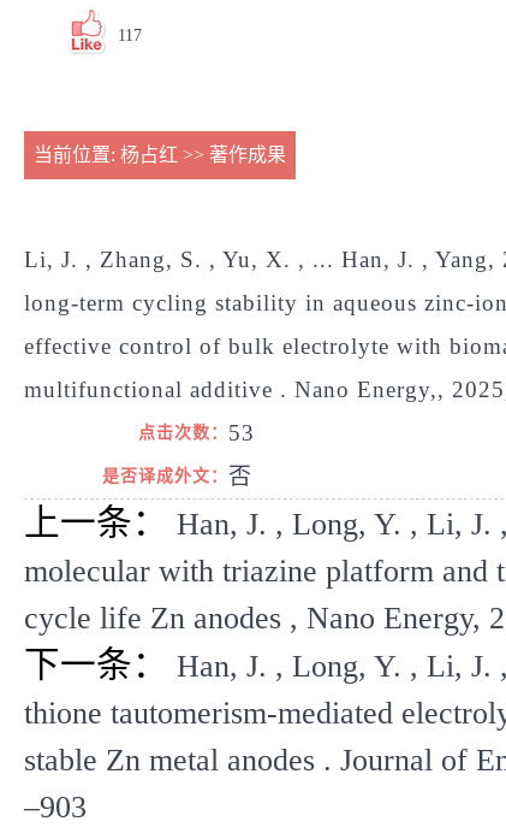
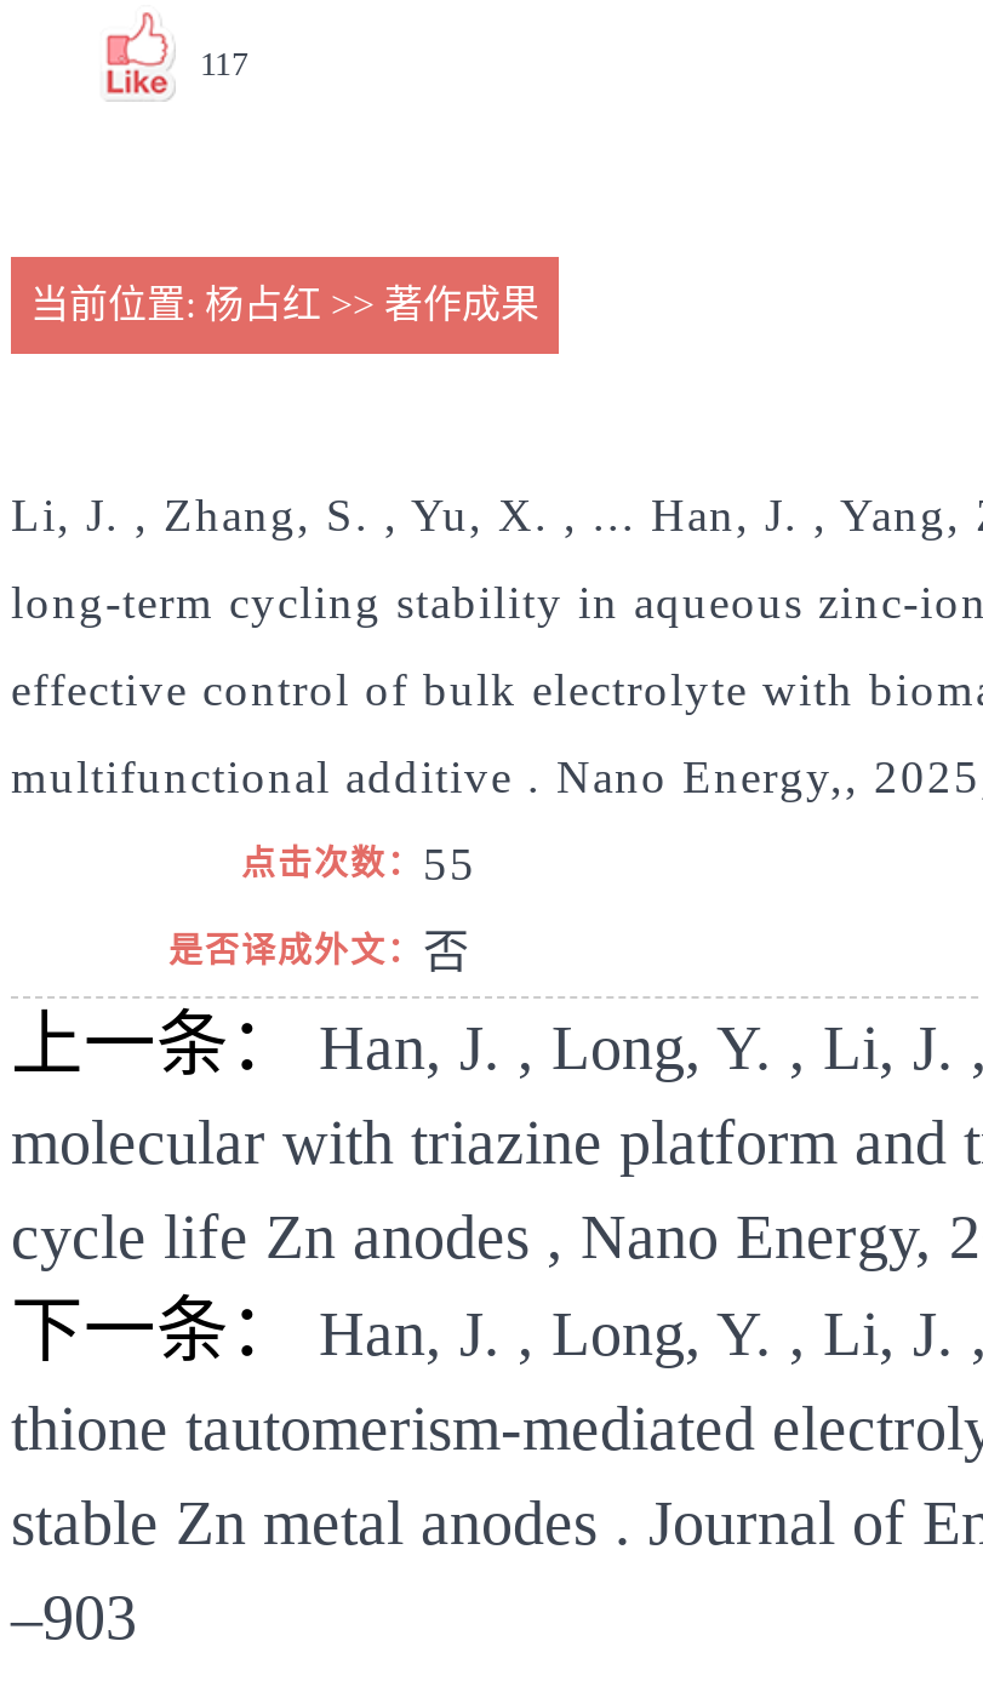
- 点击次数：53
+ 点击次数：55
